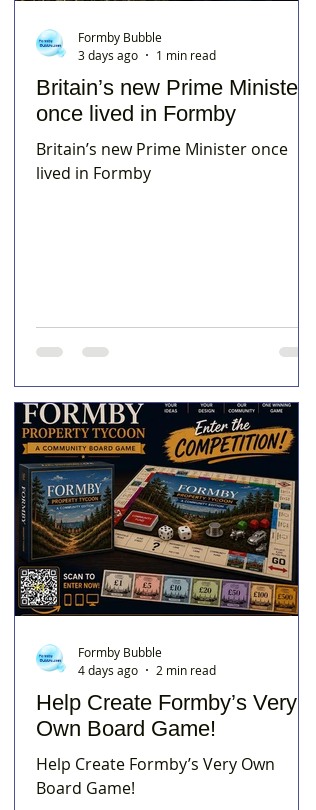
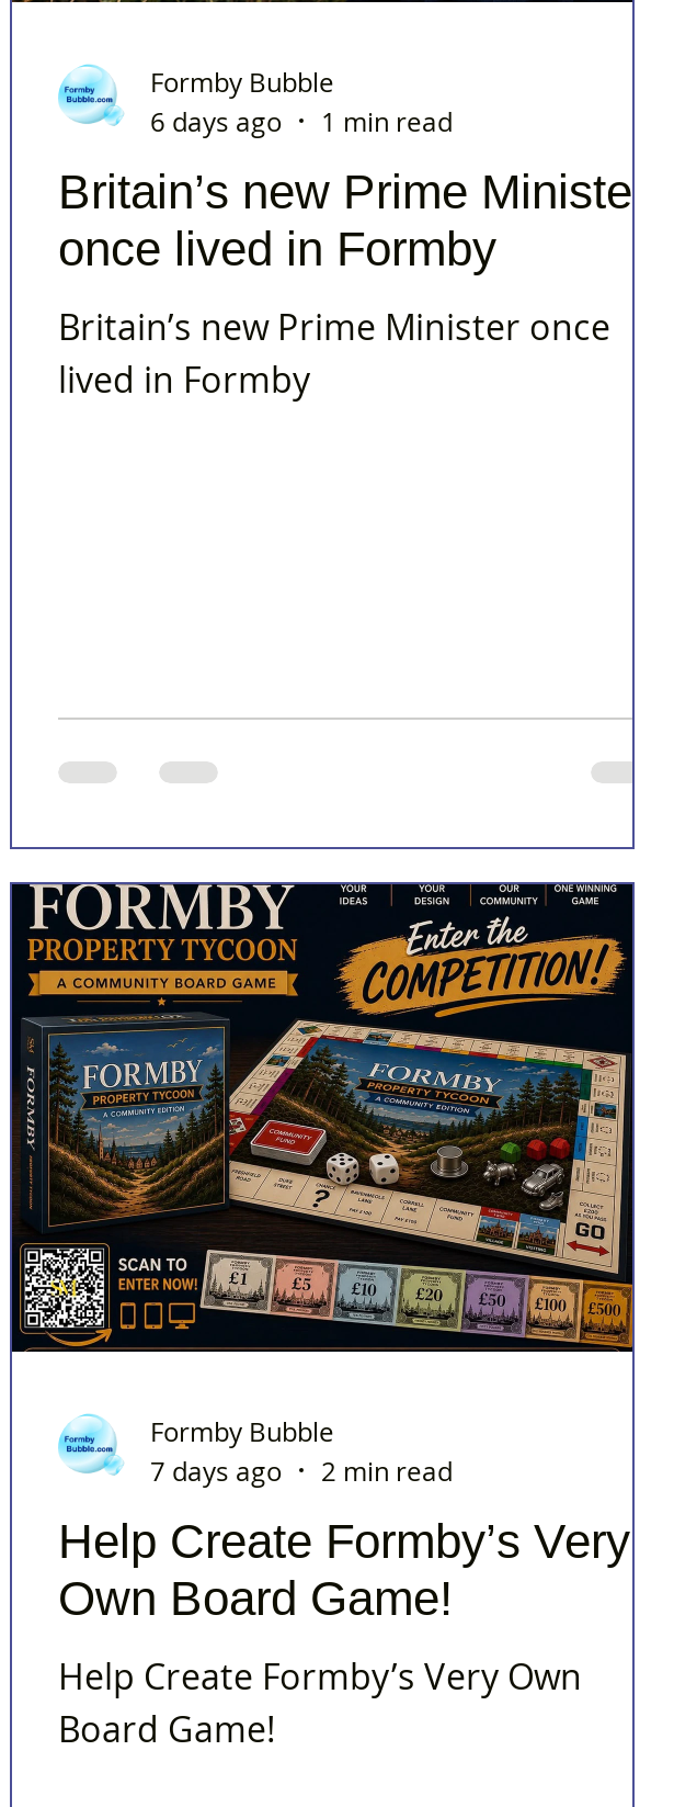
- 3 days ago 1 min read
+ 6 days ago 1 min read

- 4 days ago 2 min read
+ 7 days ago 2 min read
